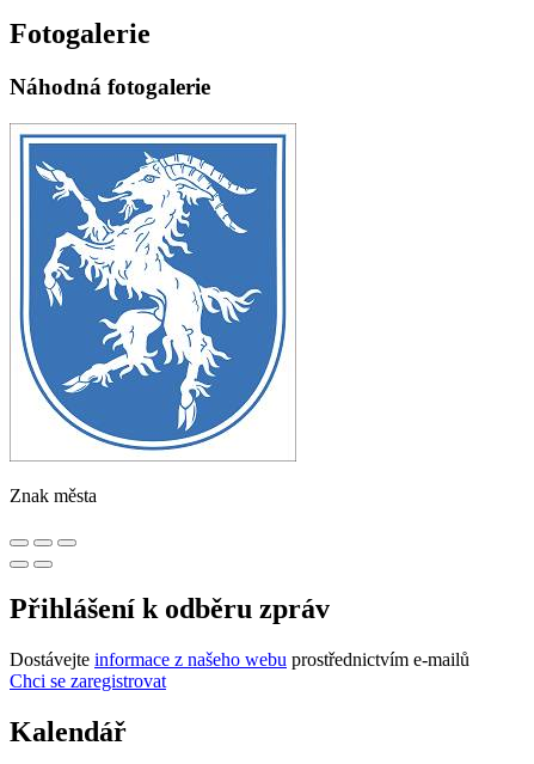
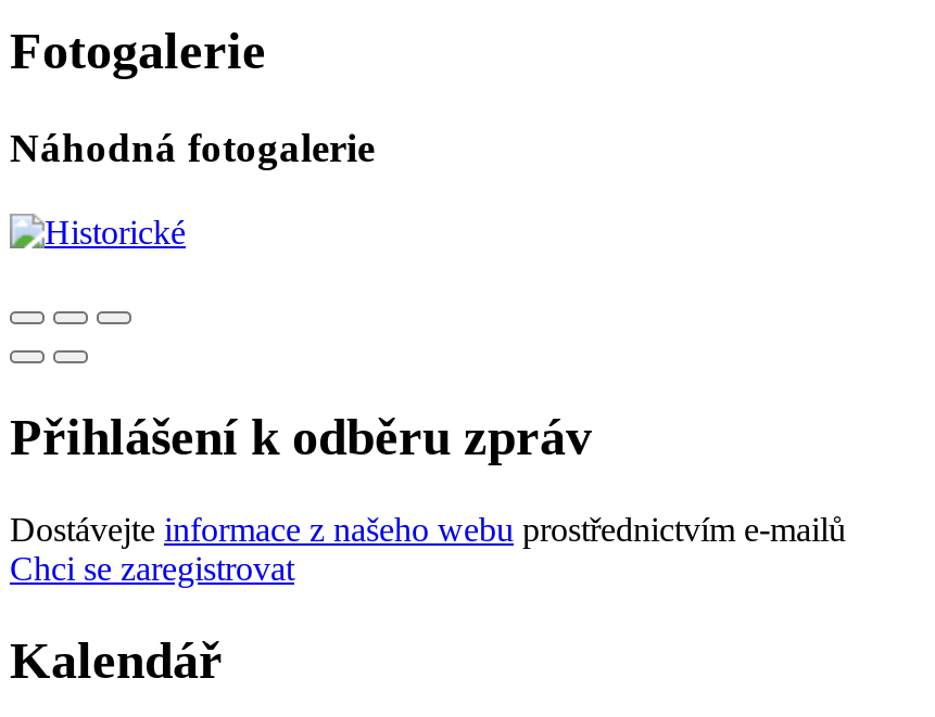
- [image]
- Znak města
